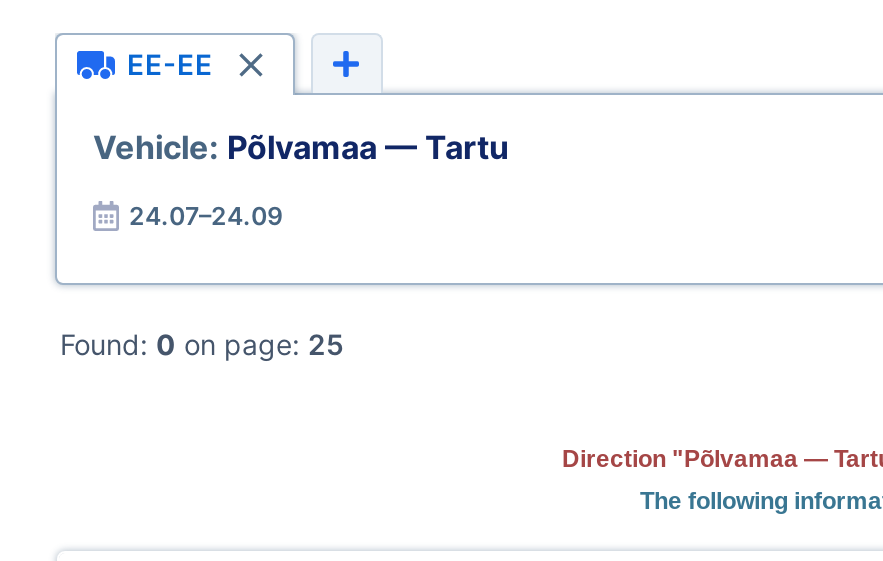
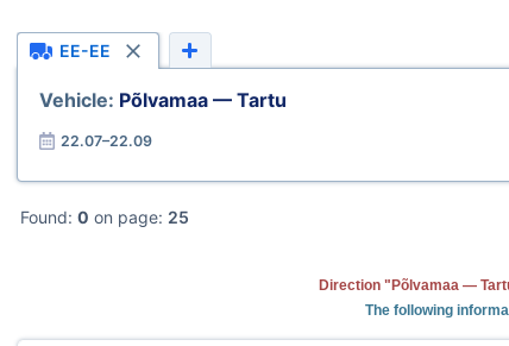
- 24.07–24.09
+ 22.07–22.09
